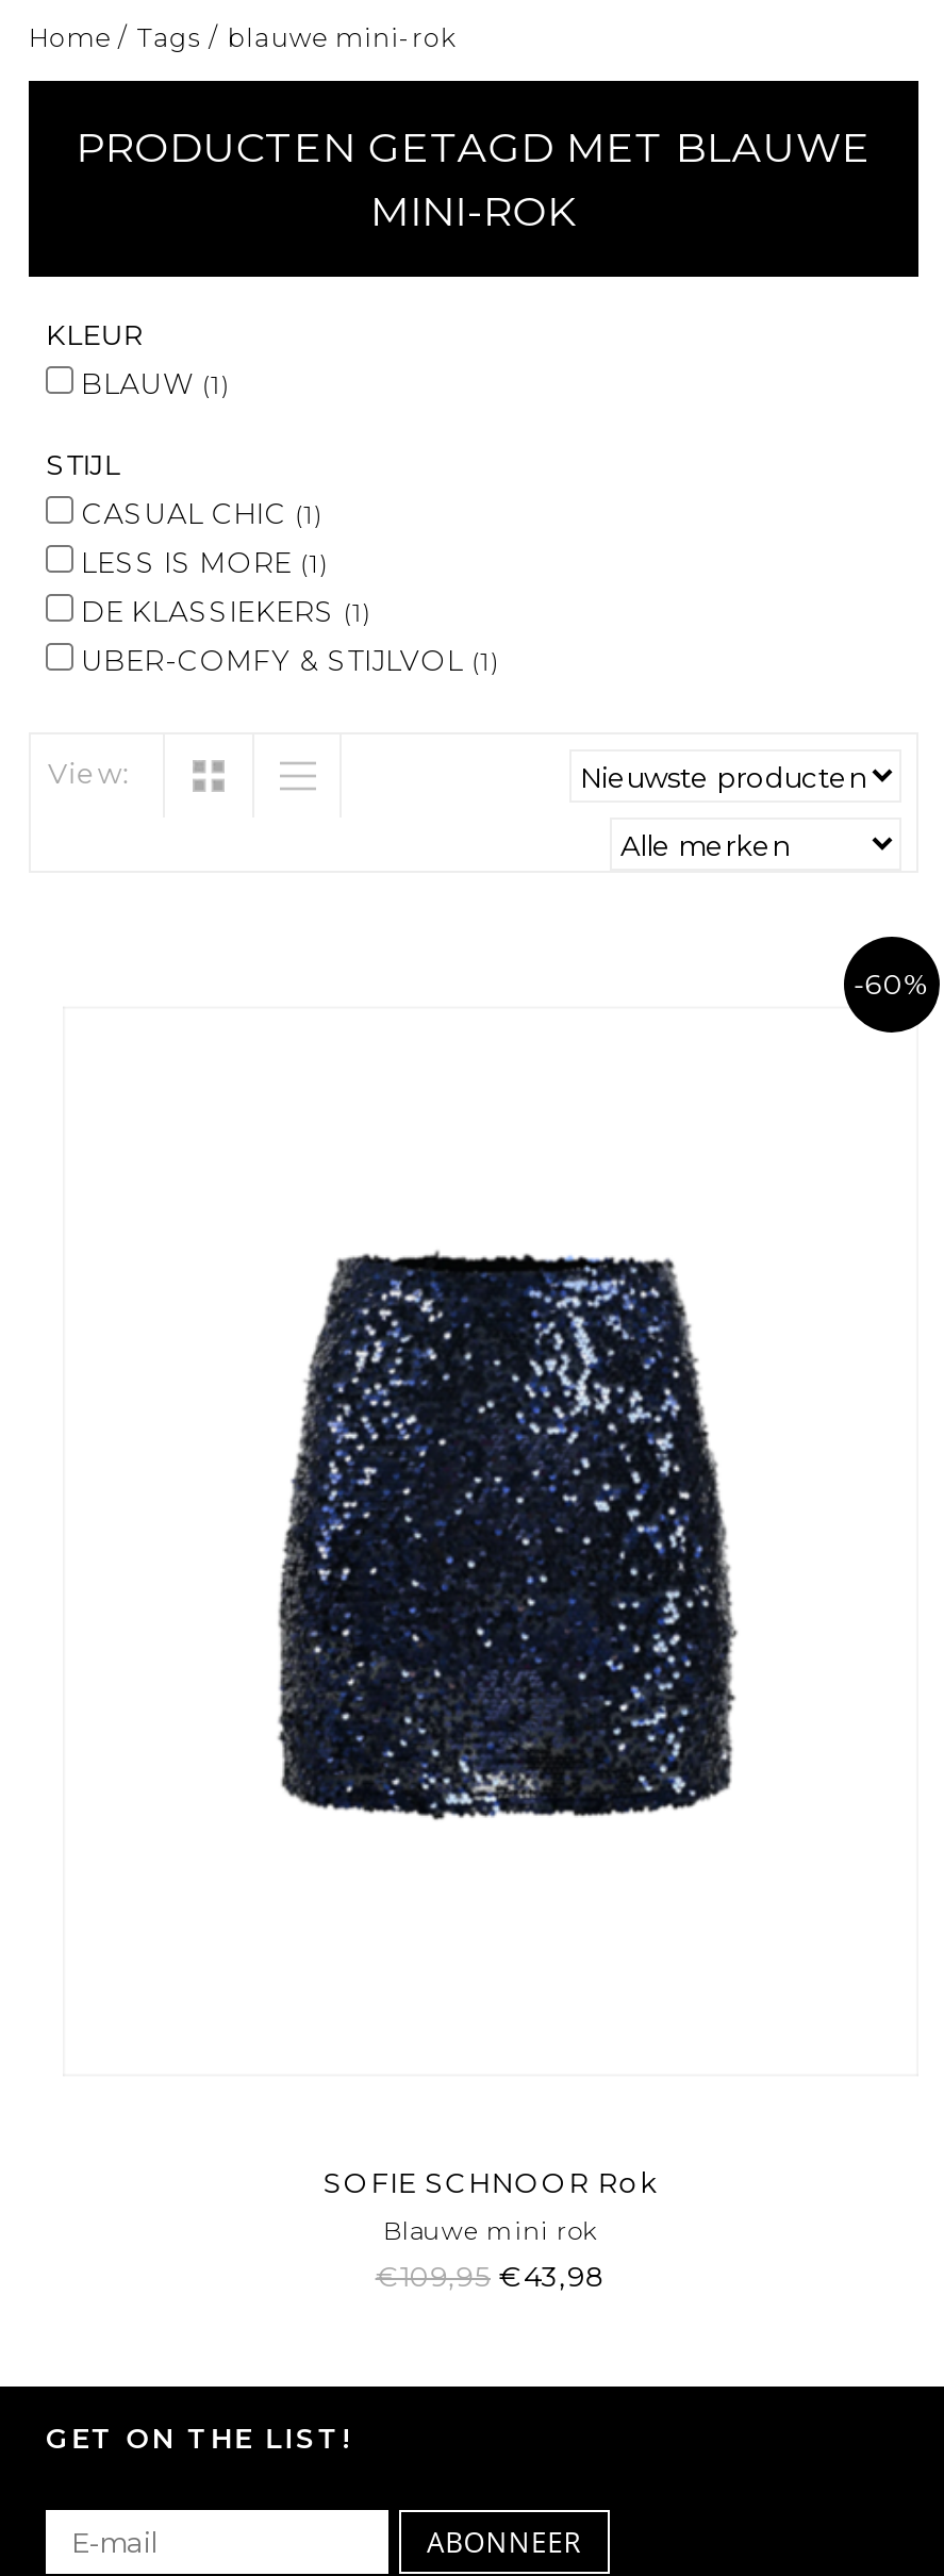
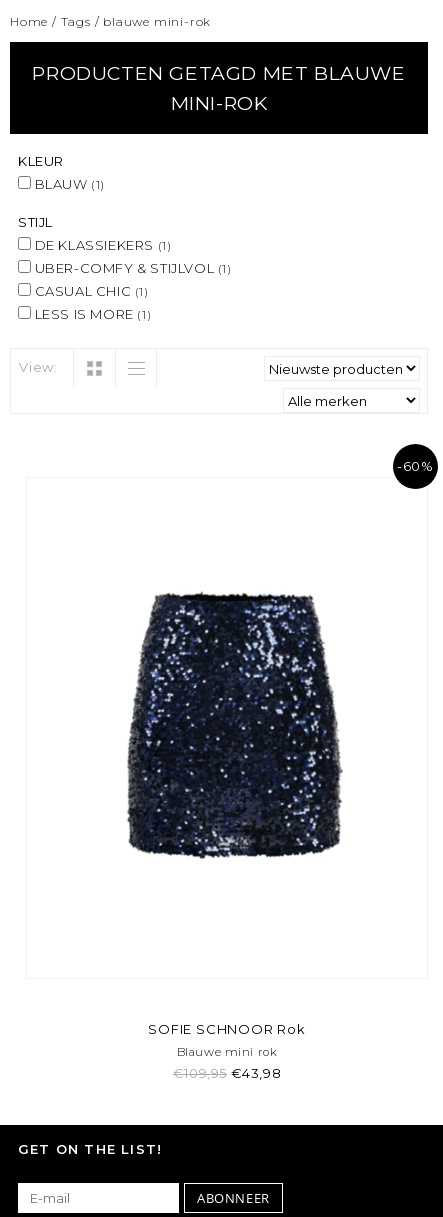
moved down: CASUAL CHIC (1) | LESS IS MORE (1)

moved up: DE KLASSIEKERS (1) | UBER-COMFY & STIJLVOL (1)
